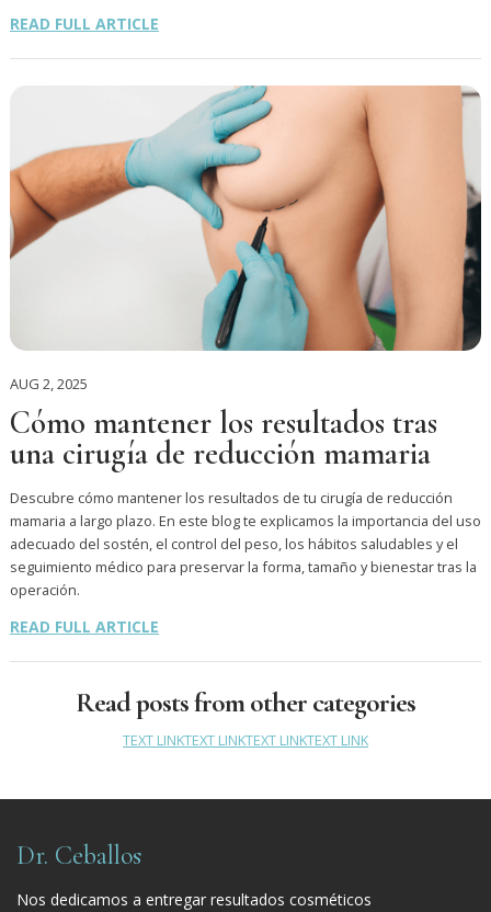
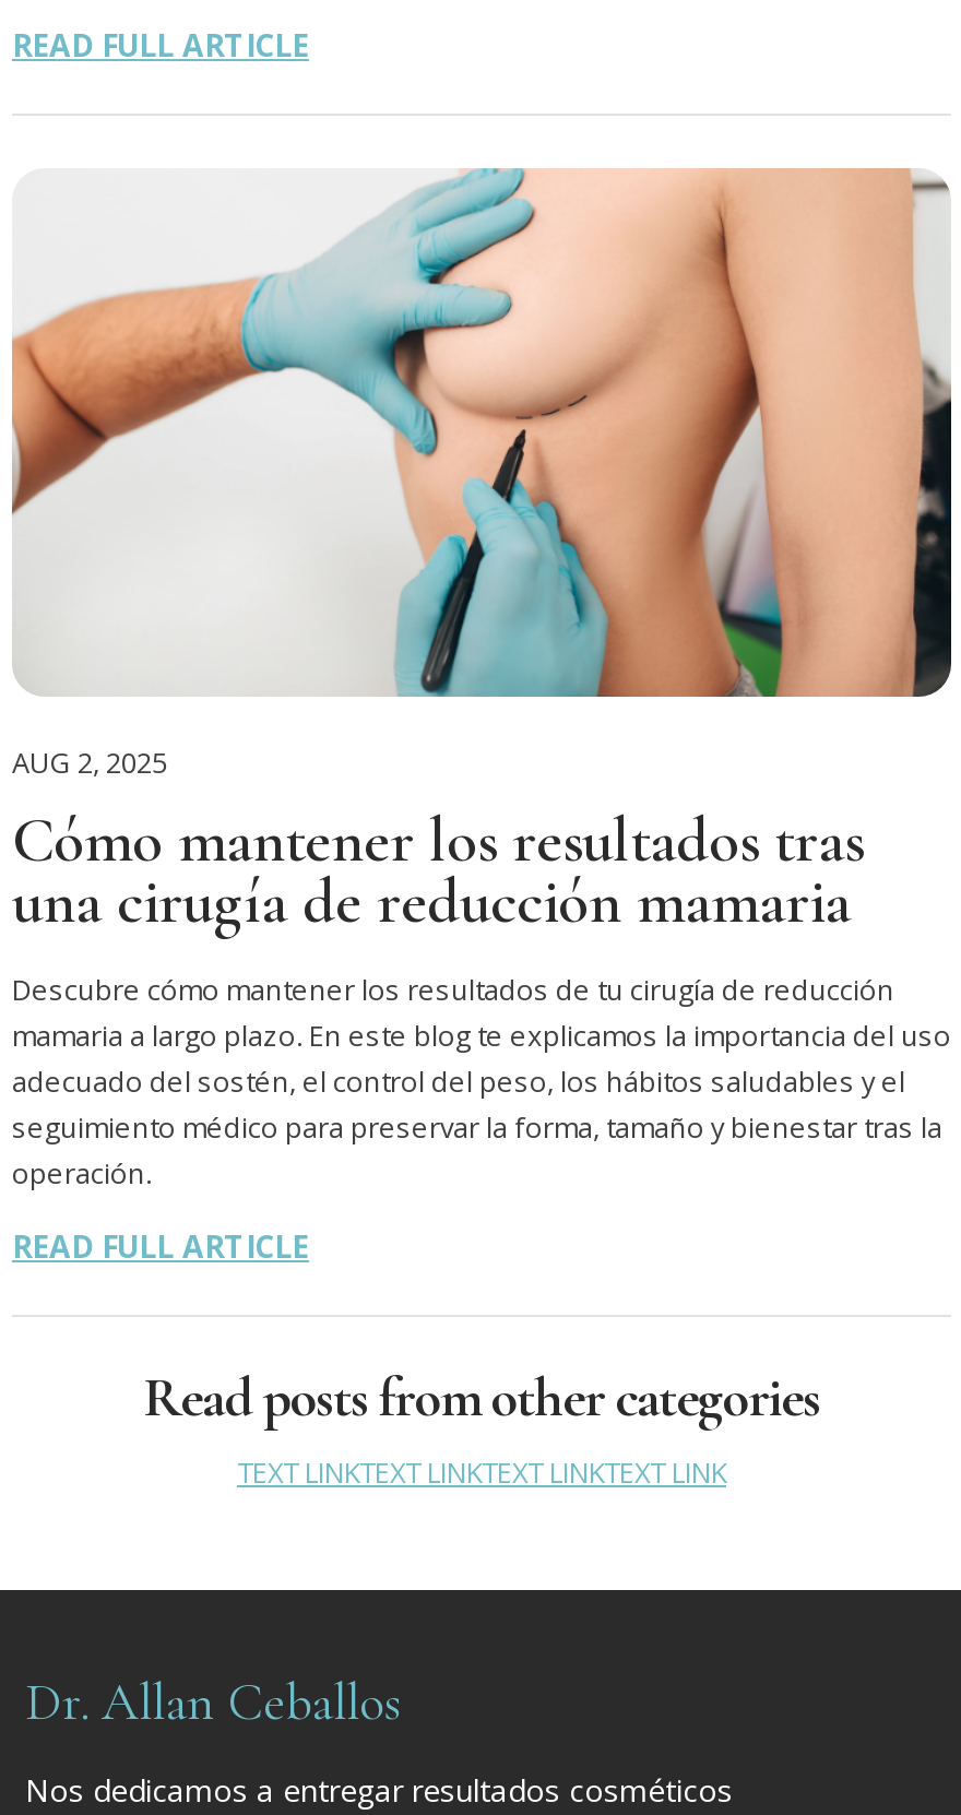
- Dr. Ceballos
+ Dr. Allan Ceballos
